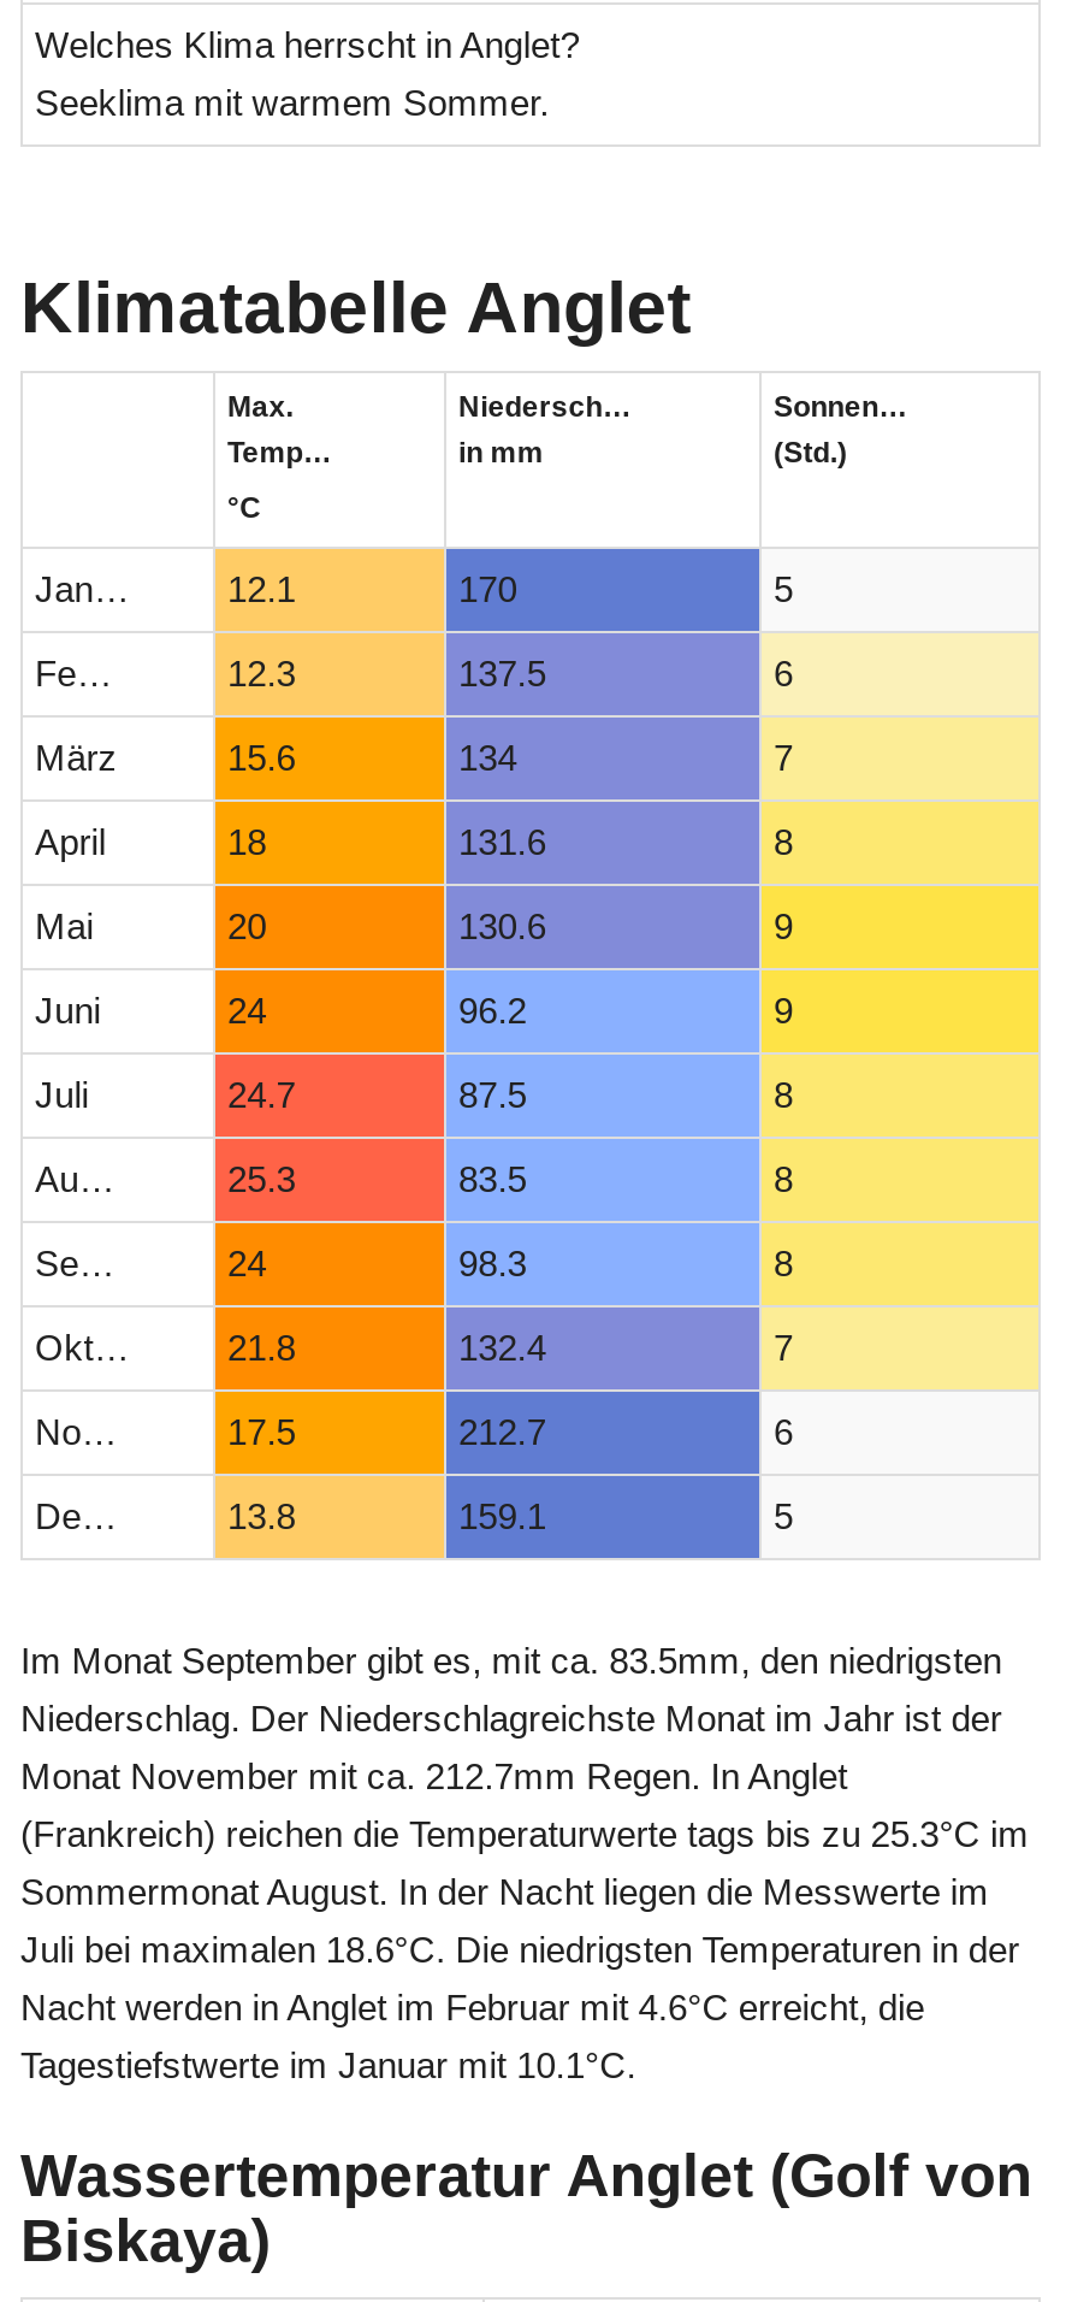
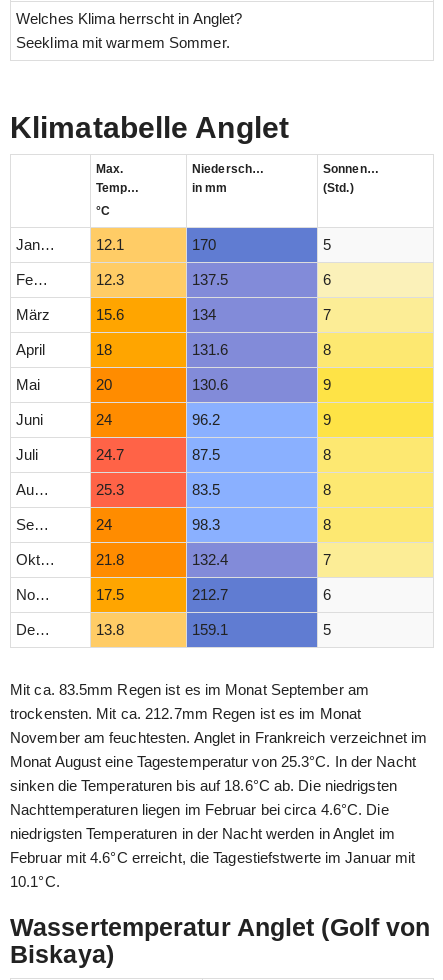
- Im Monat September gibt es, mit ca. 83.5mm, den niedrigsten
- Niederschlag. Der Niederschlagreichste Monat im Jahr ist der
- Monat November mit ca. 212.7mm Regen. In Anglet
- (Frankreich) reichen die Temperaturwerte tags bis zu 25.3°C im
- Sommermonat August. In der Nacht liegen die Messwerte im
- Juli bei maximalen 18.6°C. Die niedrigsten Temperaturen in der
- Nacht werden in Anglet im Februar mit 4.6°C erreicht, die
- Tagestiefstwerte im Januar mit 10.1°C.
+ Mit ca. 83.5mm Regen ist es im Monat September am
+ trockensten. Mit ca. 212.7mm Regen ist es im Monat
+ November am feuchtesten. Anglet in Frankreich verzeichnet im
+ Monat August eine Tagestemperatur von 25.3°C. In der Nacht
+ sinken die Temperaturen bis auf 18.6°C ab. Die niedrigsten
+ Nachttemperaturen liegen im Februar bei circa 4.6°C. Die
+ niedrigsten Temperaturen in der Nacht werden in Anglet im
+ Februar mit 4.6°C erreicht, die Tagestiefstwerte im Januar mit
+ 10.1°C.
